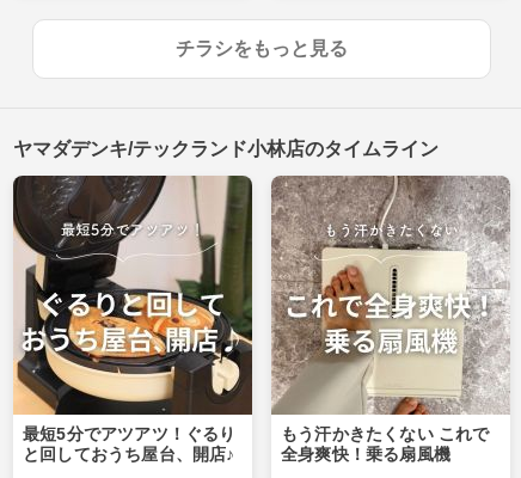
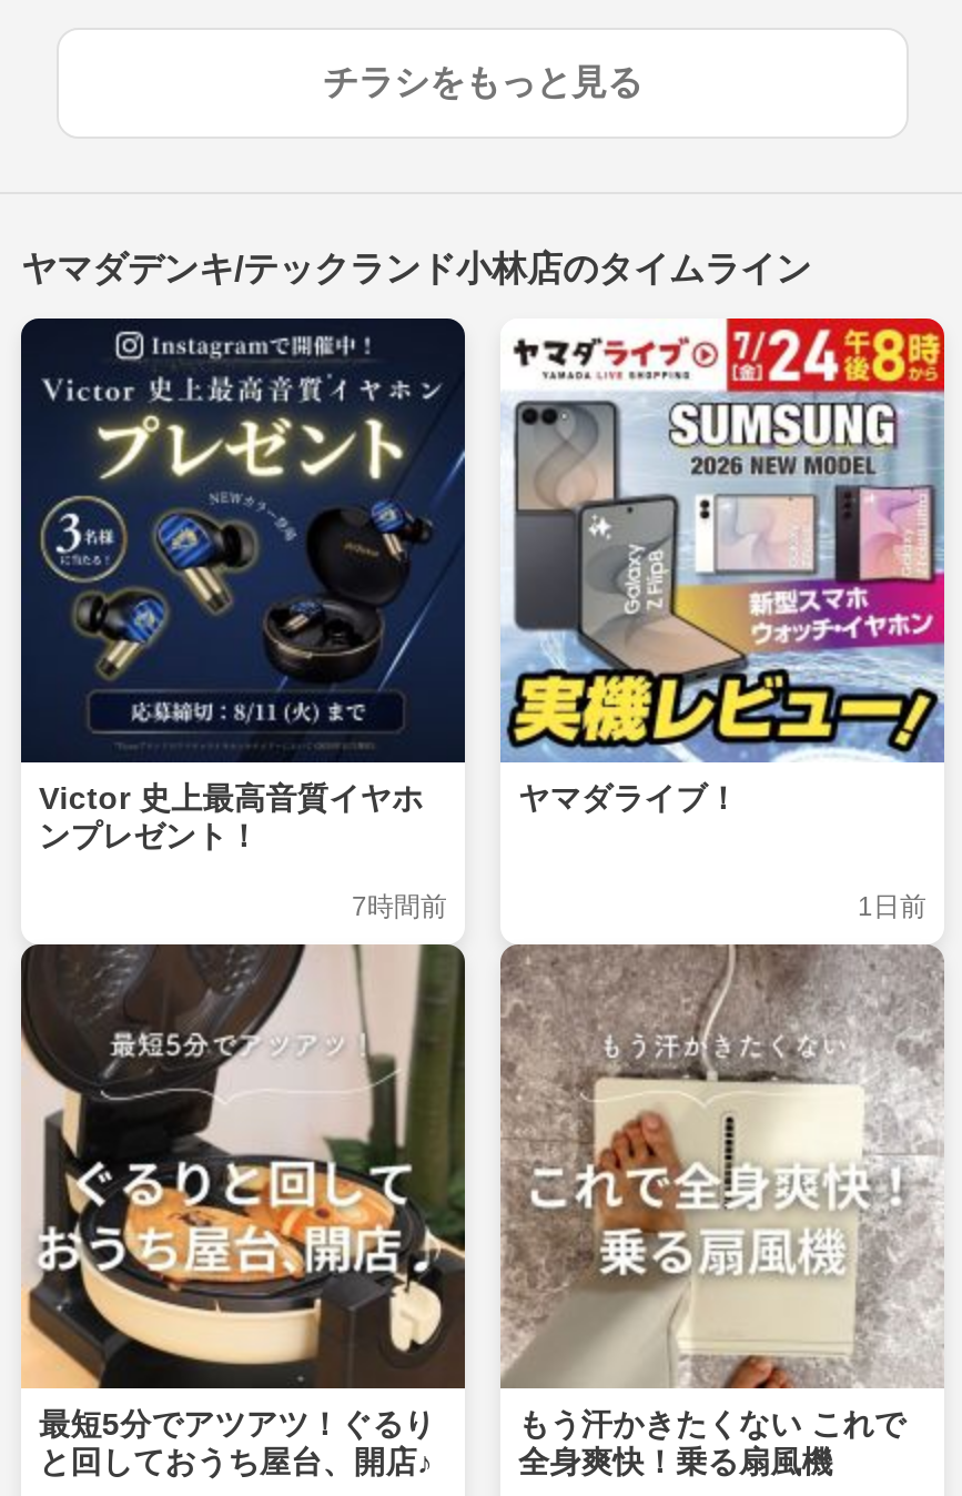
+ [image]
+ Victor 史上最高音質イヤホ
+ ンプレゼント！
+ 7時間前

+ [image]
+ ヤマダライブ！
+ 1日前
